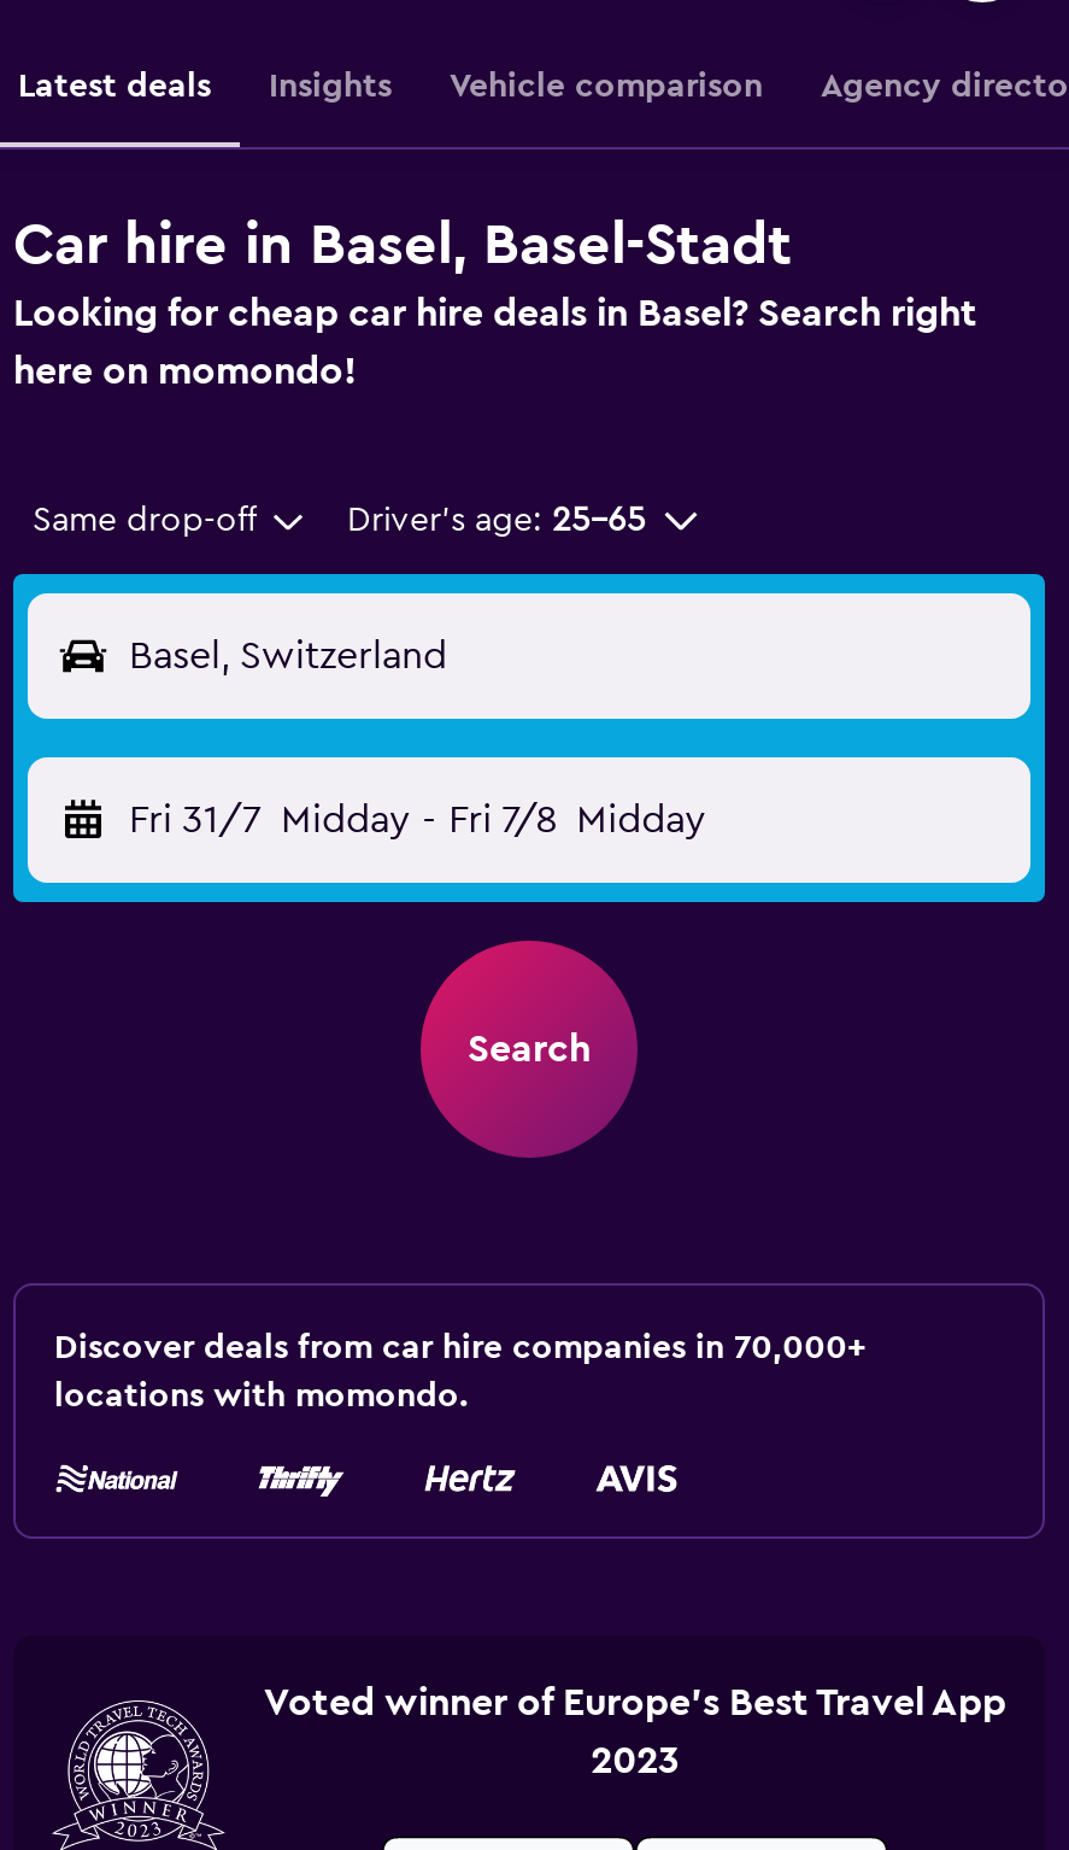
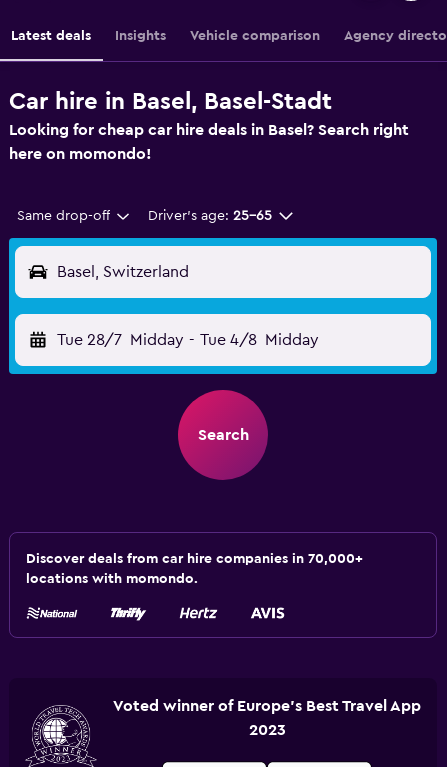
- Fri 31/7 Midday - Fri 7/8 Midday
+ Tue 28/7 Midday - Tue 4/8 Midday
